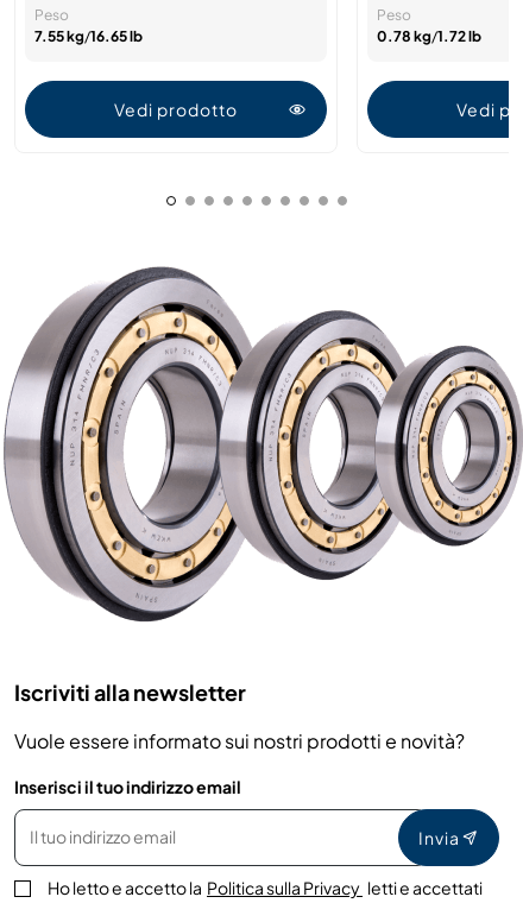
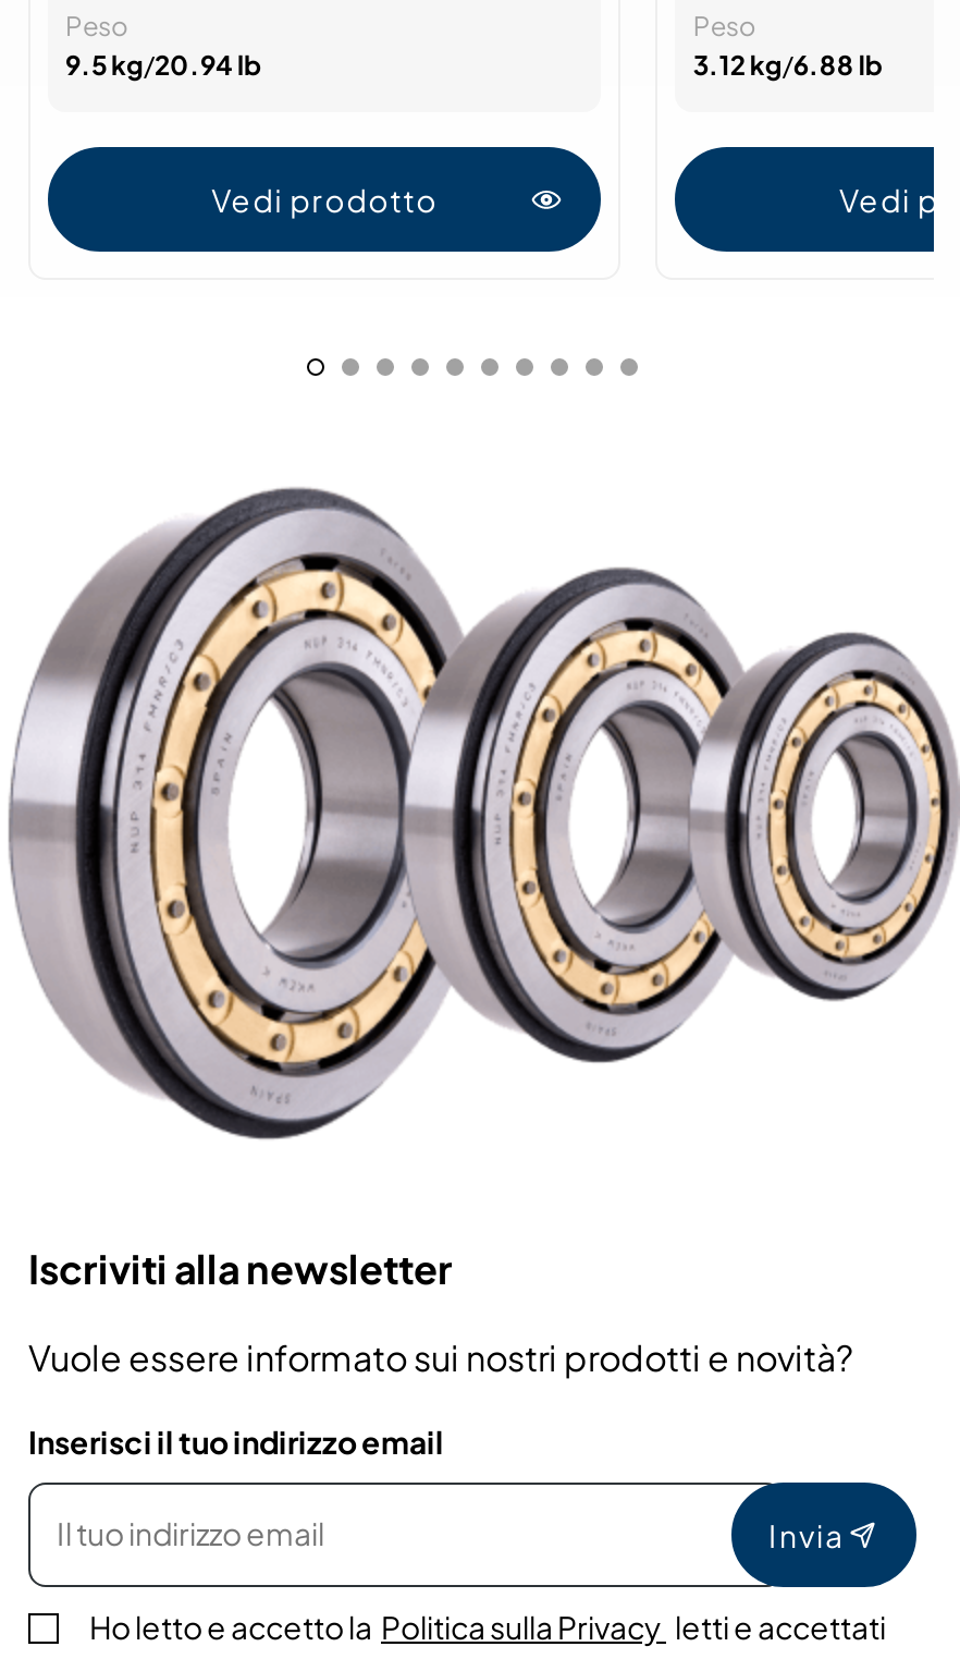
- 7.55 kg/16.65 lb
+ 9.5 kg/20.94 lb

- 0.78 kg/1.72 lb
+ 3.12 kg/6.88 lb
